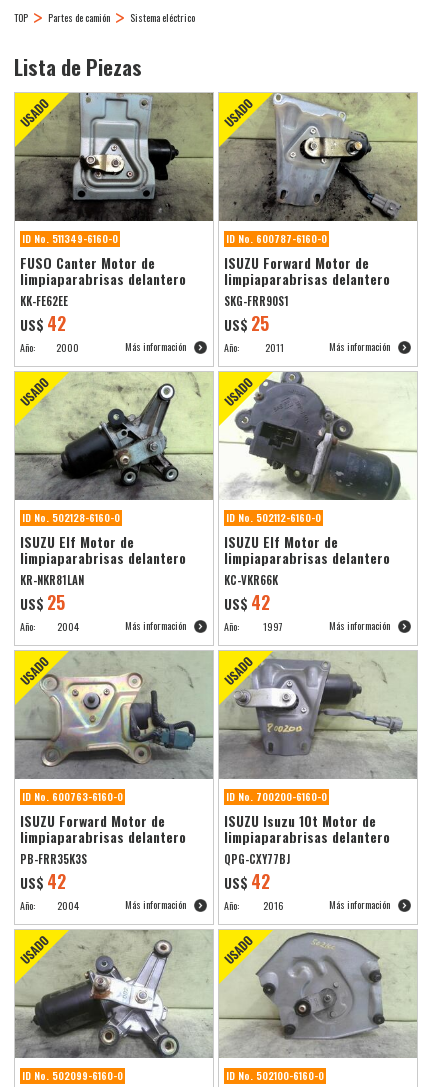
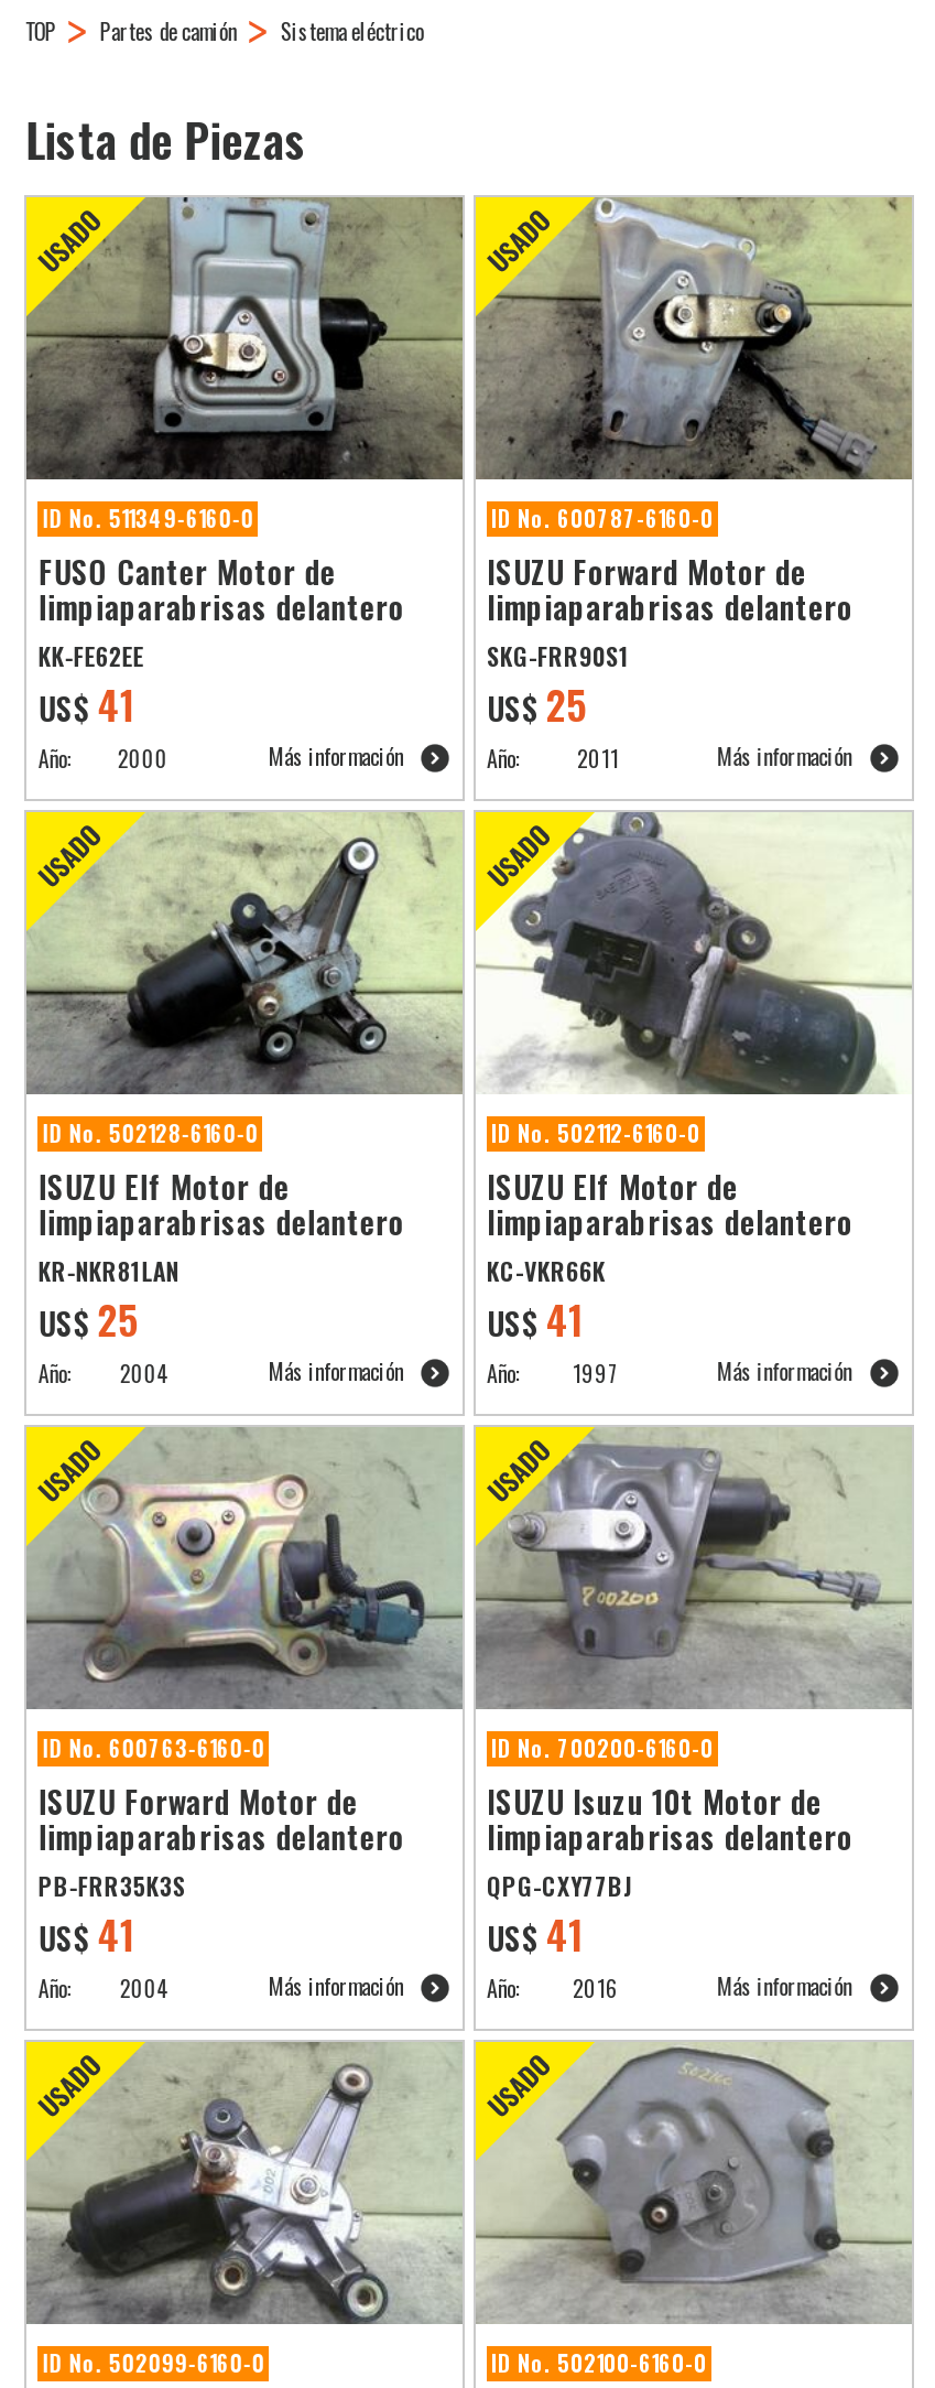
- US$ 42
+ US$ 41

- US$ 42
+ US$ 41

- US$ 42
+ US$ 41

- US$ 42
+ US$ 41
